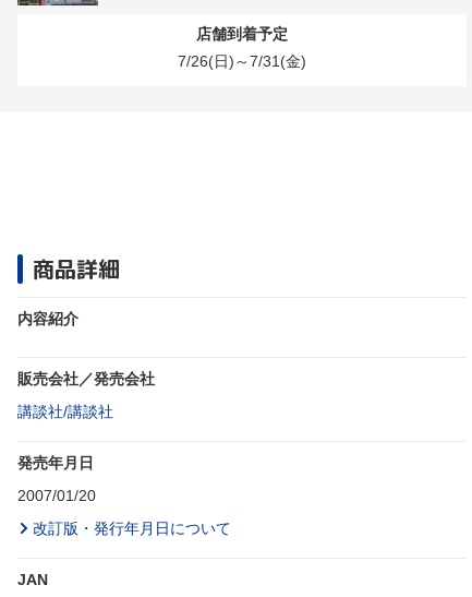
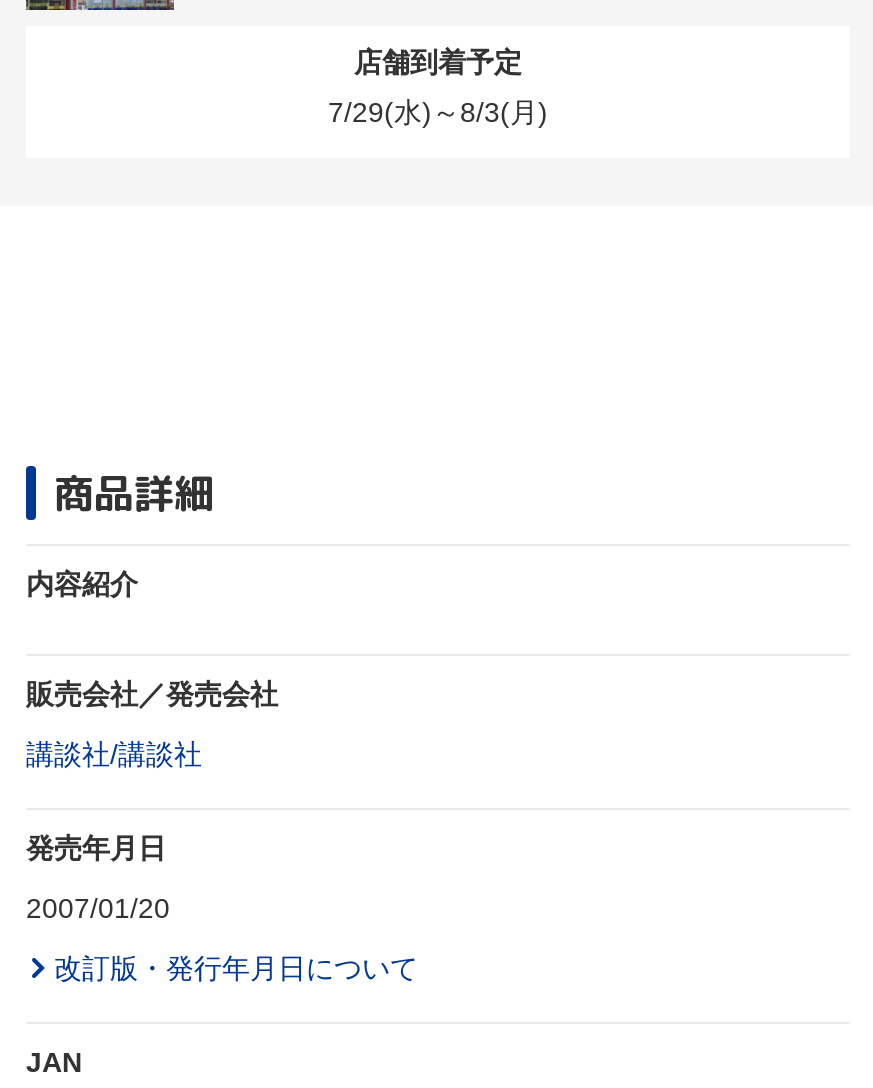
- 7/26(日)～7/31(金)
+ 7/29(水)～8/3(月)
